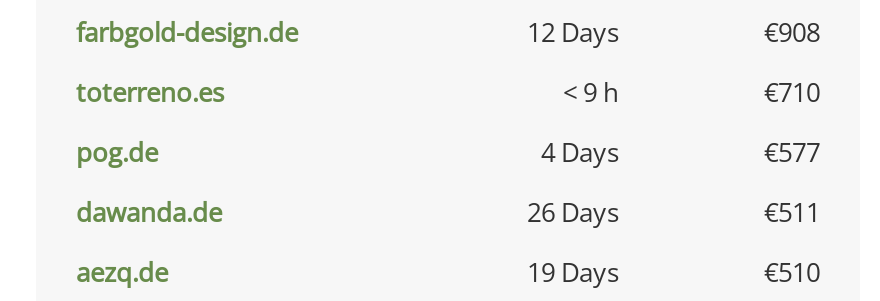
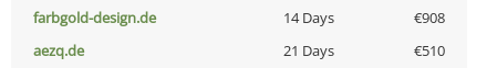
- 12 Days
+ 14 Days

- toterreno.es
- < 9 h
- €710
- pog.de
- 4 Days
- €577
- dawanda.de
- 26 Days
- €511

- 19 Days
+ 21 Days
